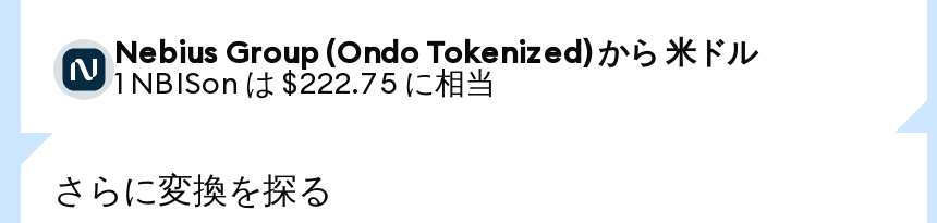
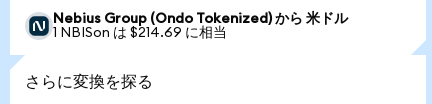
- 1 NBISon は $222.75 に相当
+ 1 NBISon は $214.69 に相当
